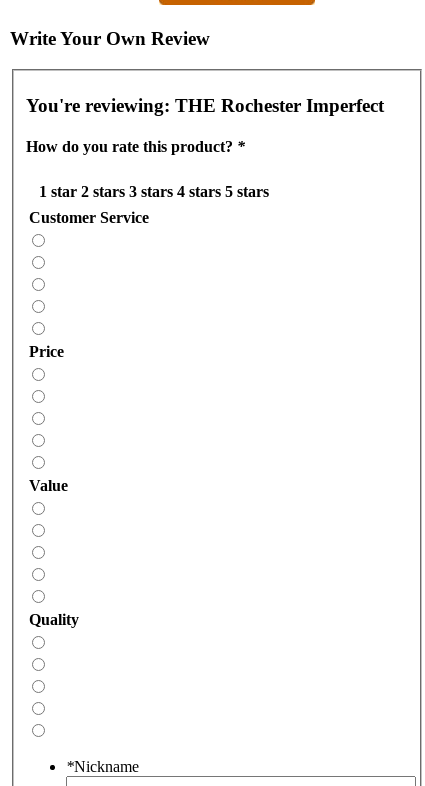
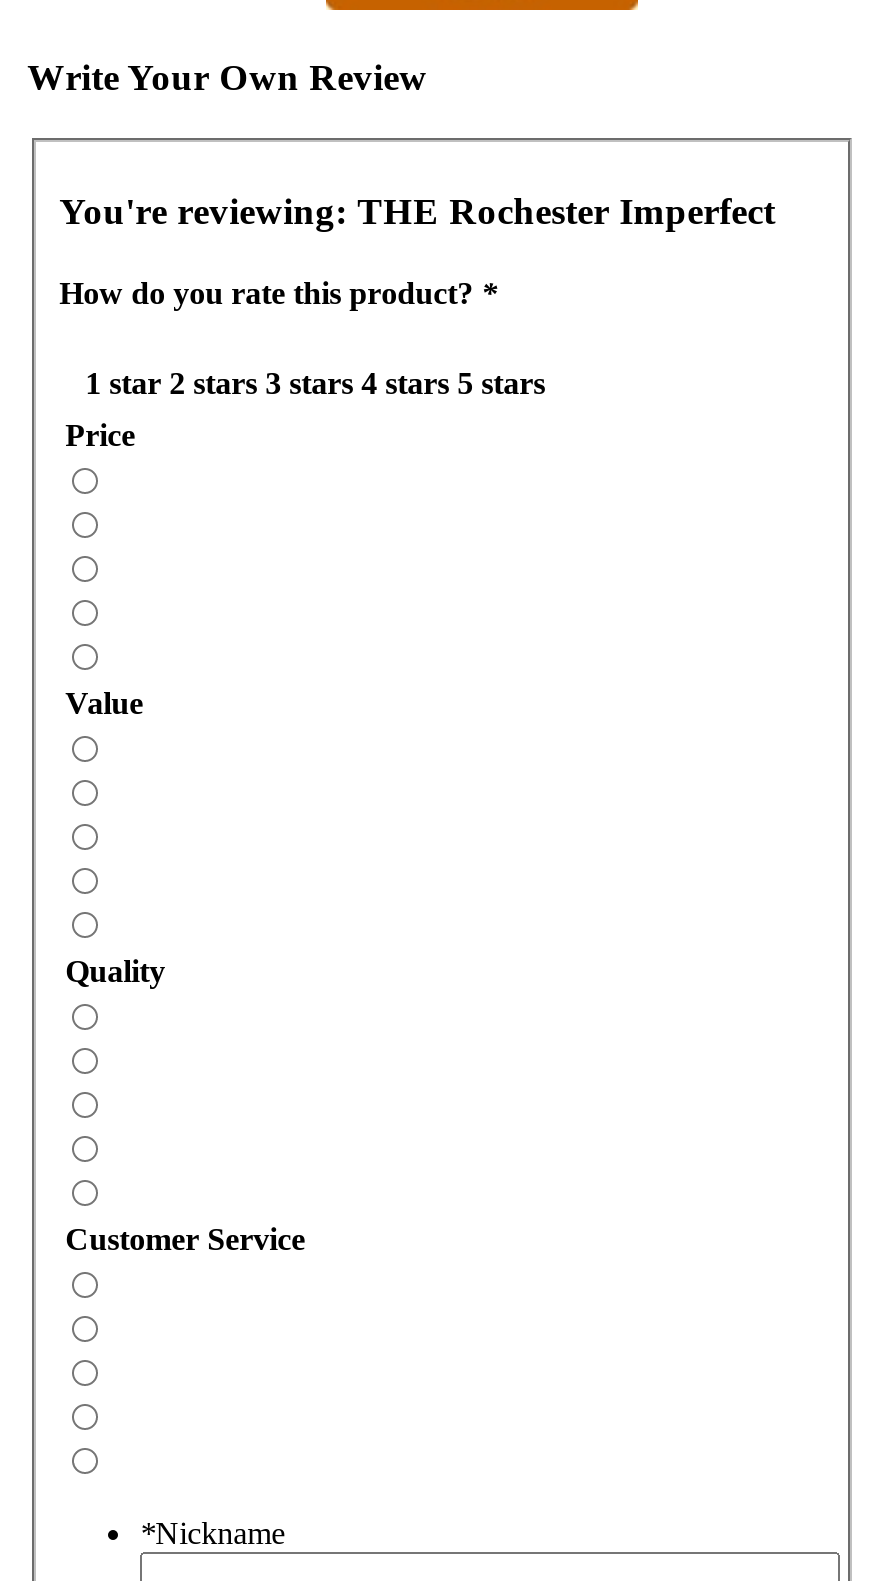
moved down: Customer Service

moved up: Price | Value | Quality
